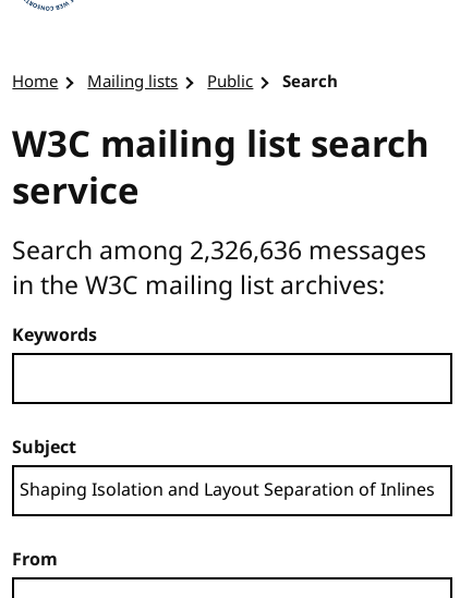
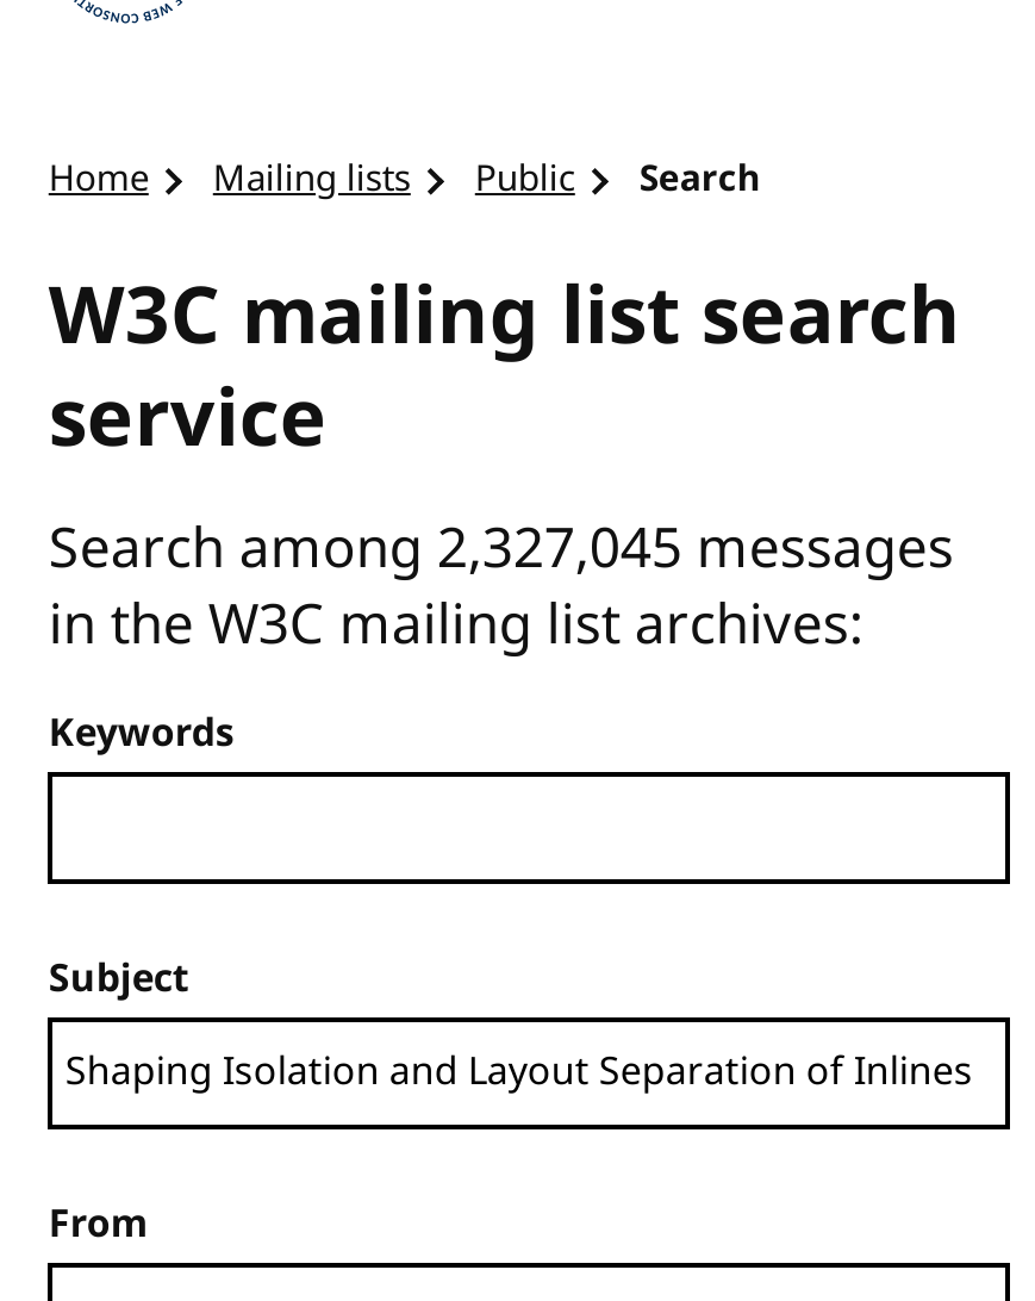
- Search among 2,326,636 messages
+ Search among 2,327,045 messages
